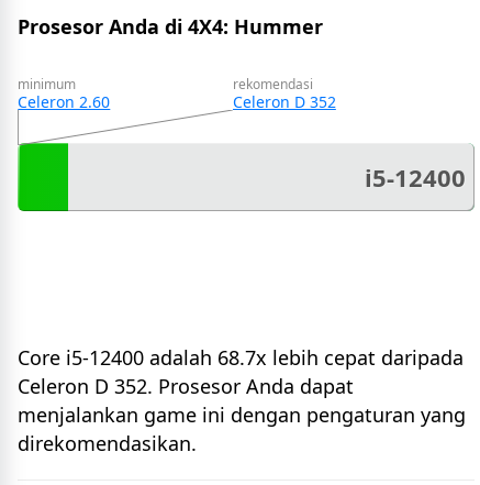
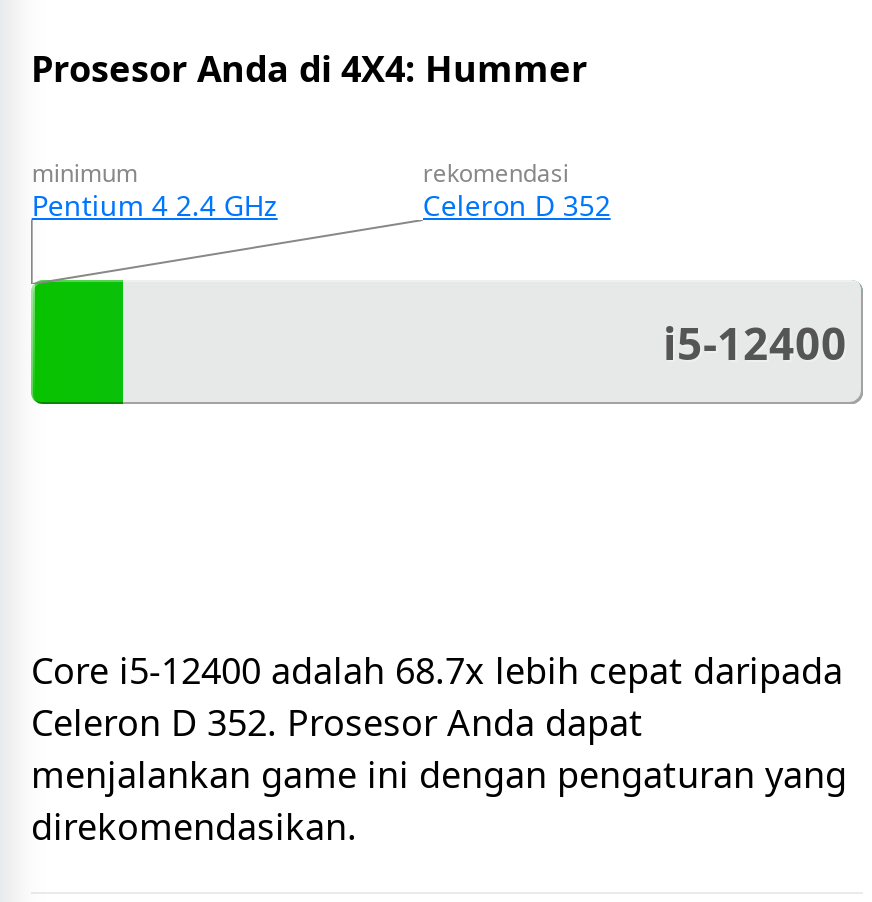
- Celeron 2.60
+ Pentium 4 2.4 GHz
